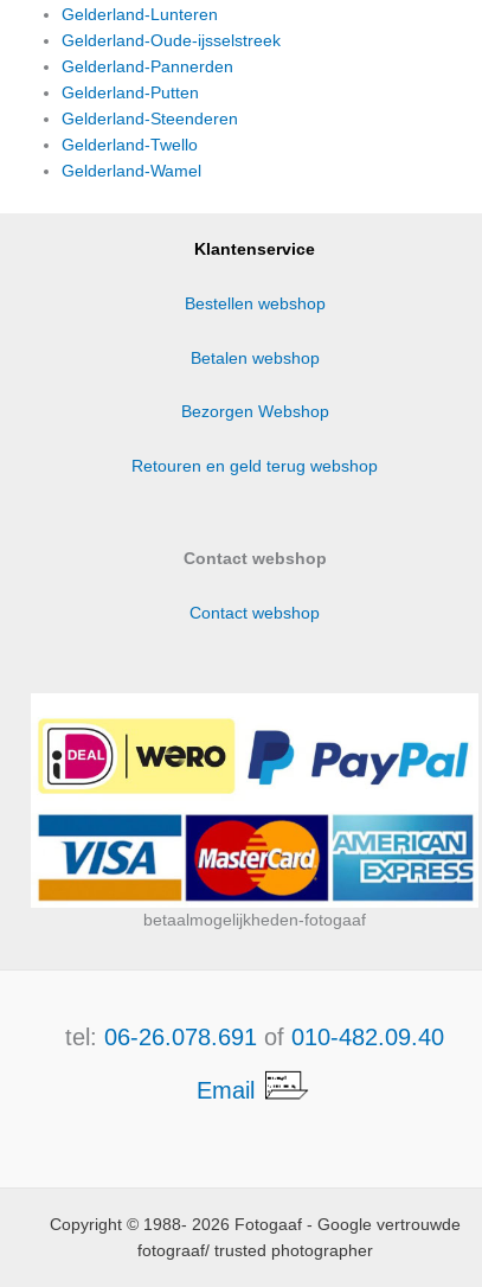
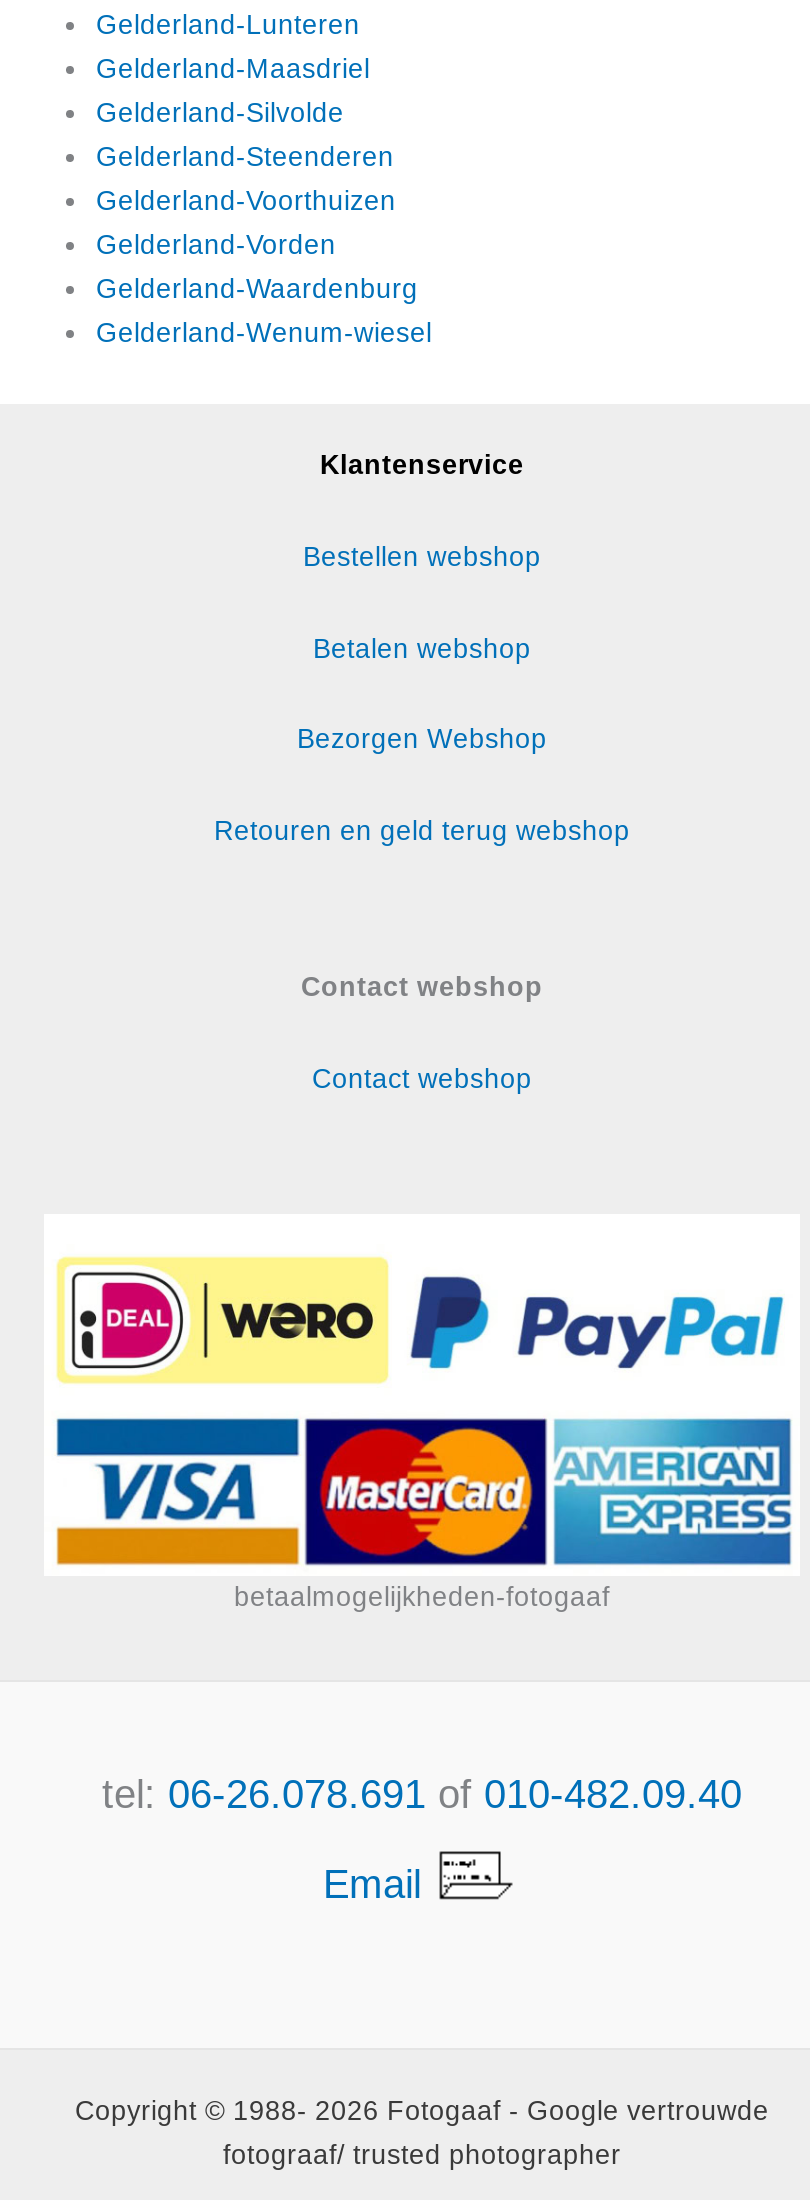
- Gelderland-Oude-ijsselstreek
- Gelderland-Pannerden
- Gelderland-Putten
+ Gelderland-Maasdriel
+ Gelderland-Silvolde

moved up: Gelderland-Steenderen

- Gelderland-Twello
- Gelderland-Wamel
+ Gelderland-Voorthuizen
+ Gelderland-Vorden
+ Gelderland-Waardenburg
+ Gelderland-Wenum-wiesel
